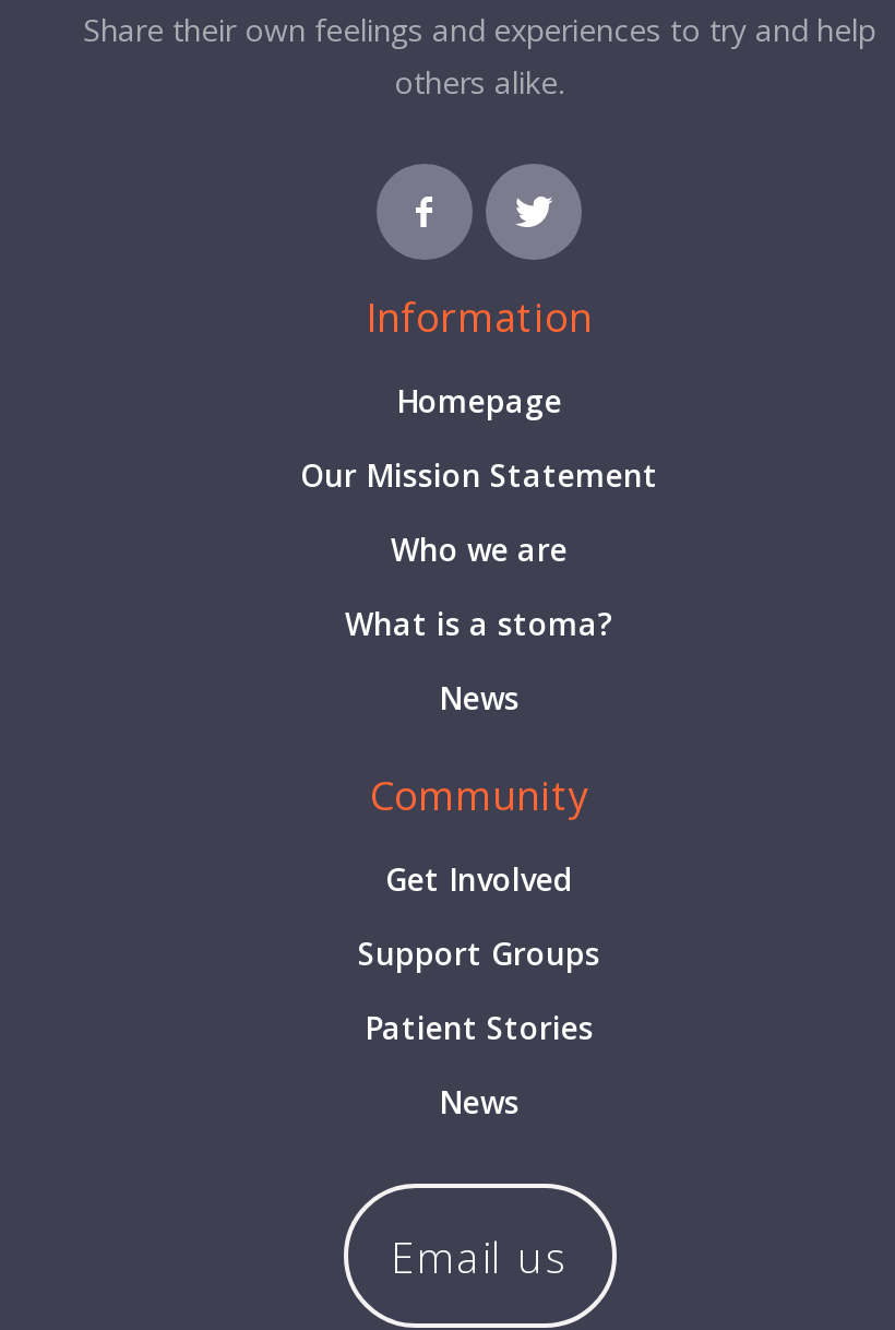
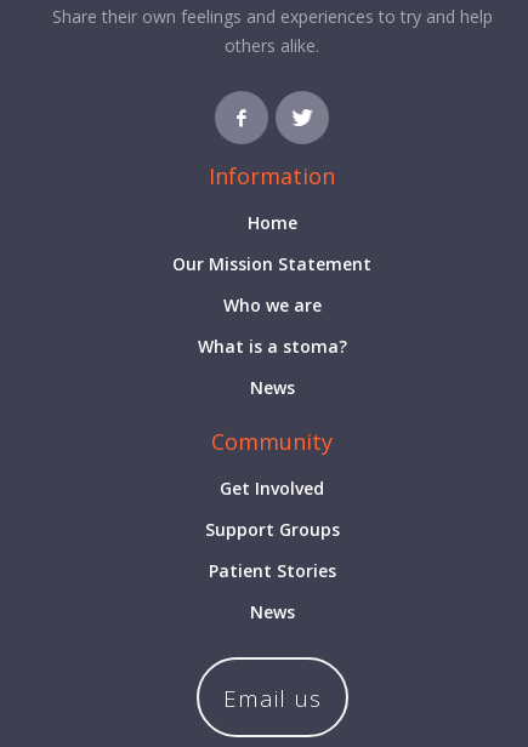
- Homepage
+ Home
